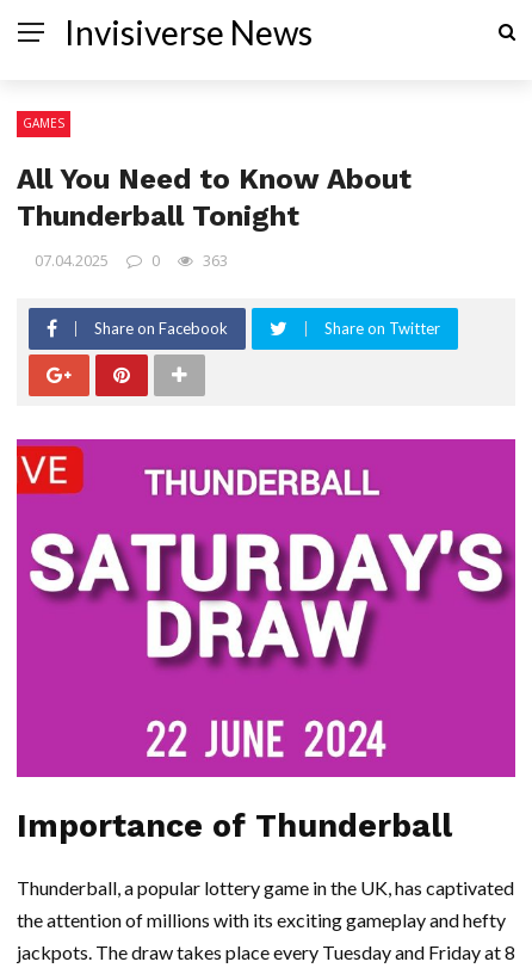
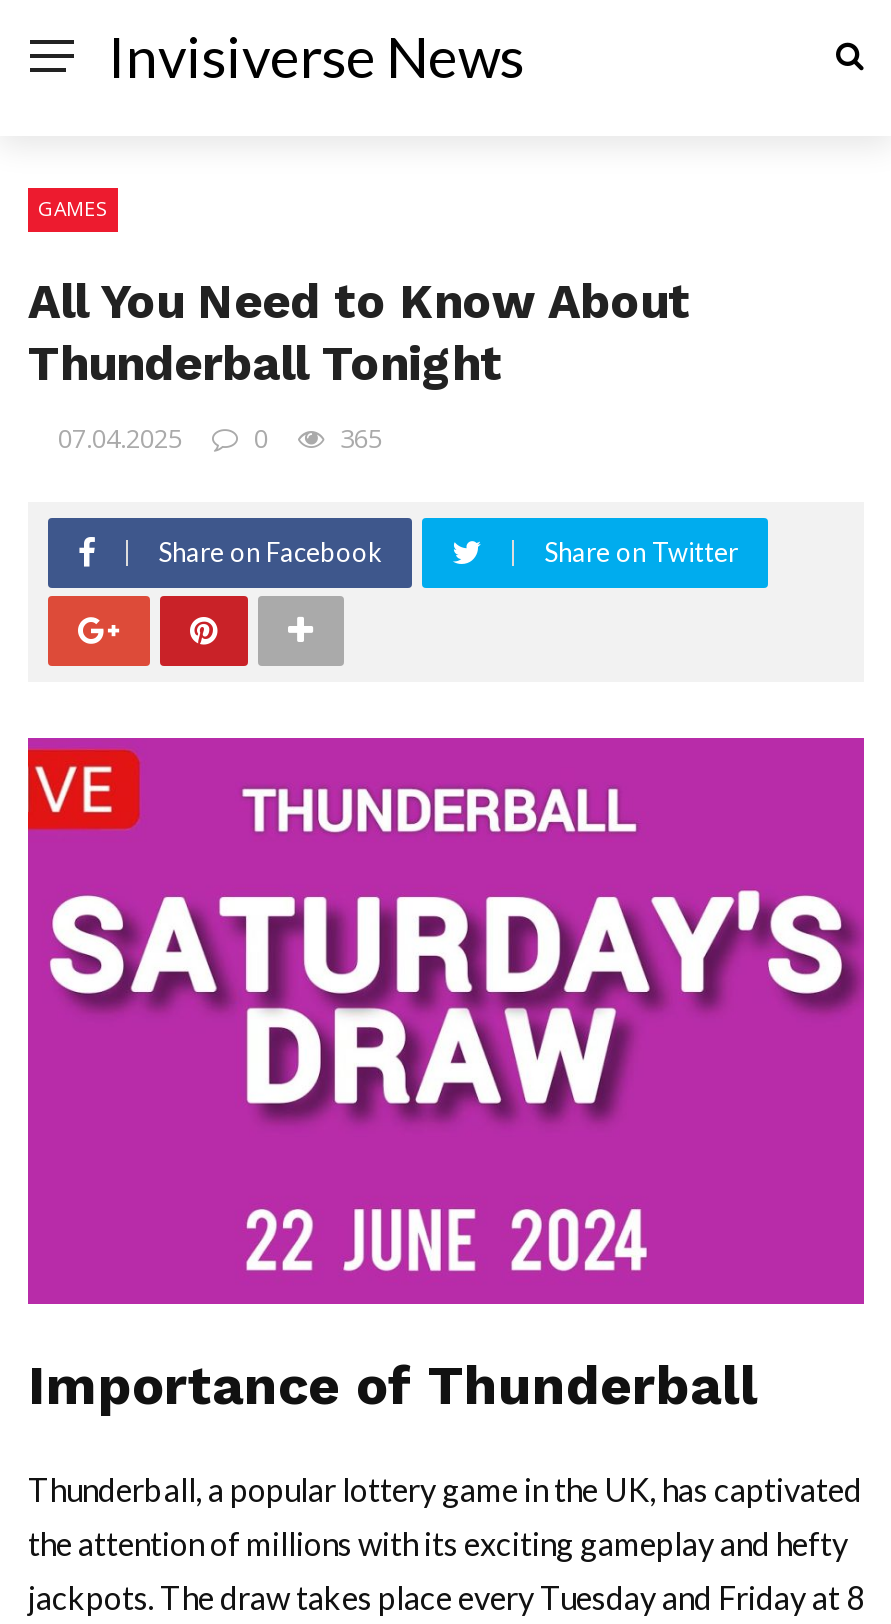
- 07.04.2025 0 363
+ 07.04.2025 0 365
